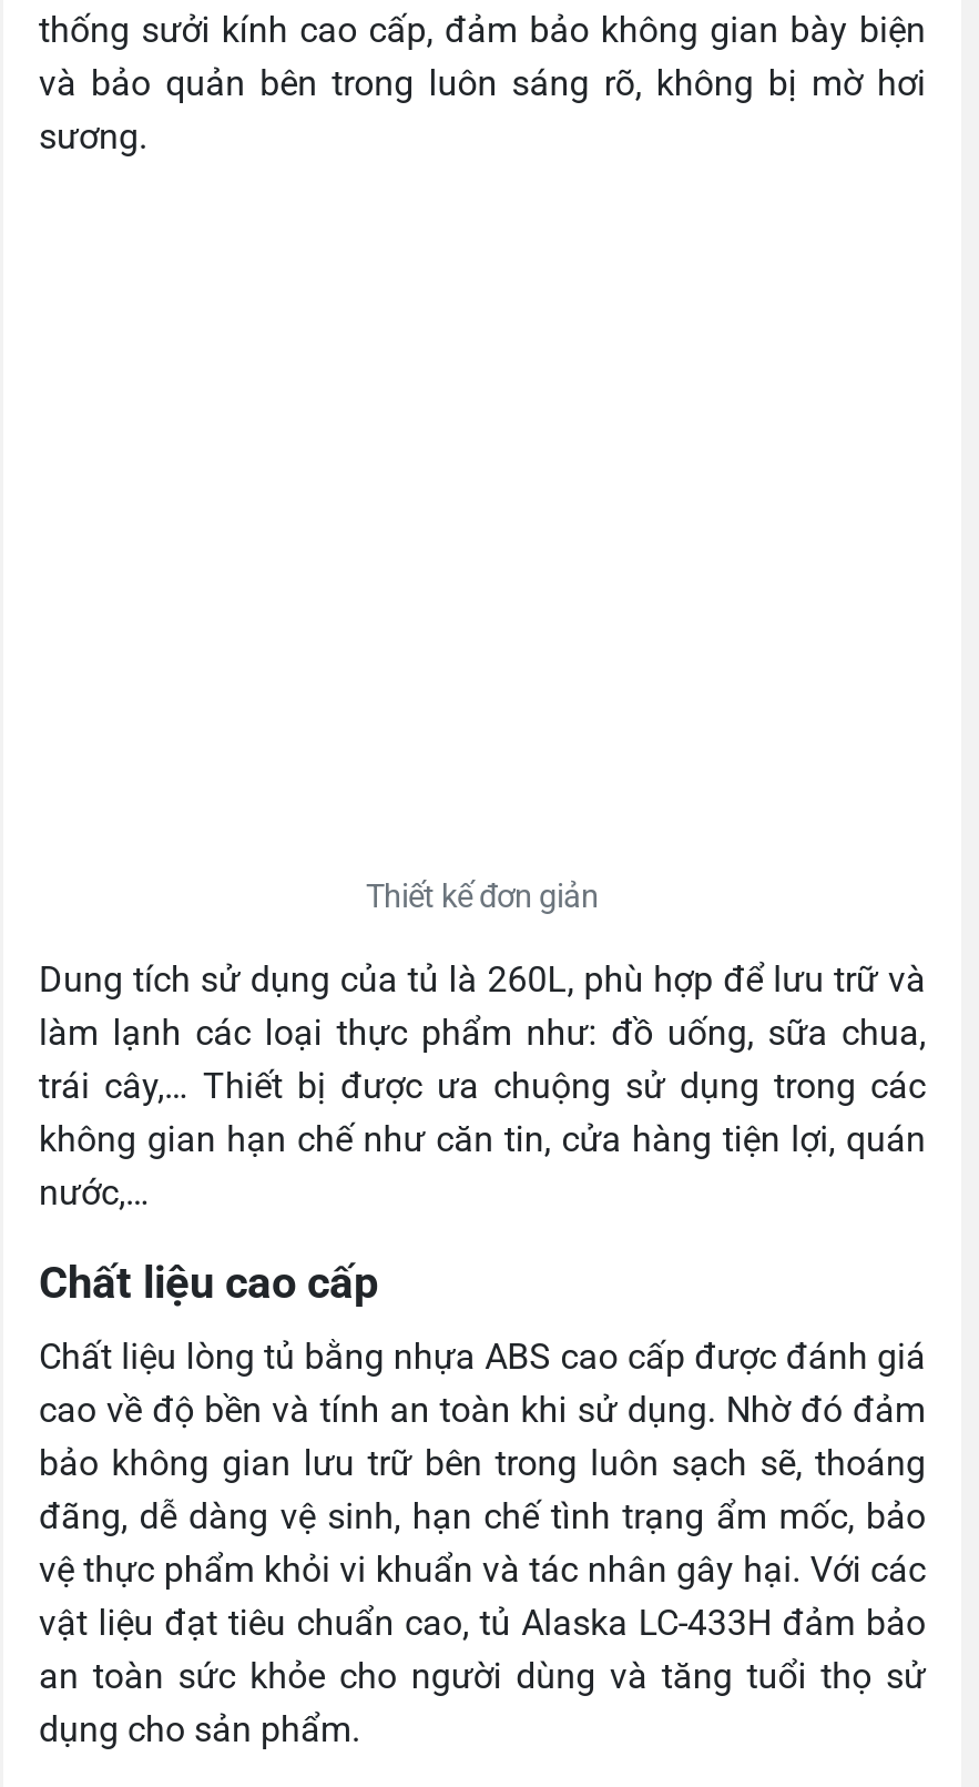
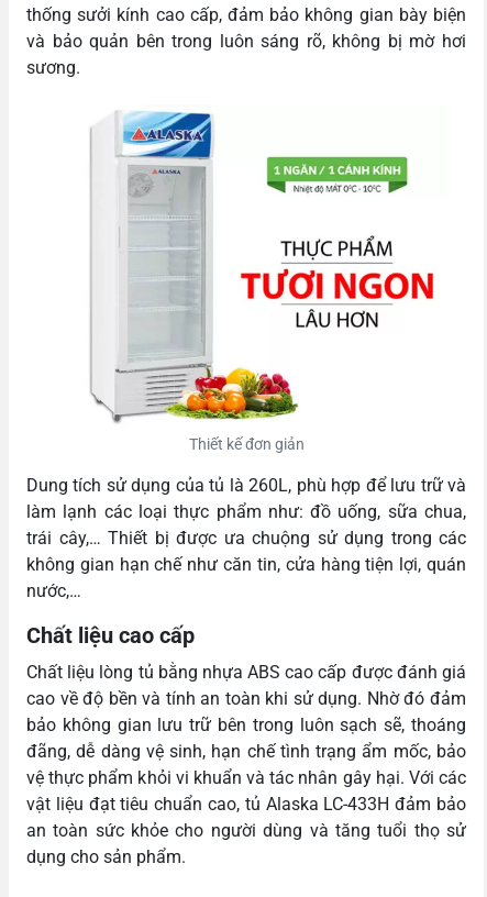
+ [image]
